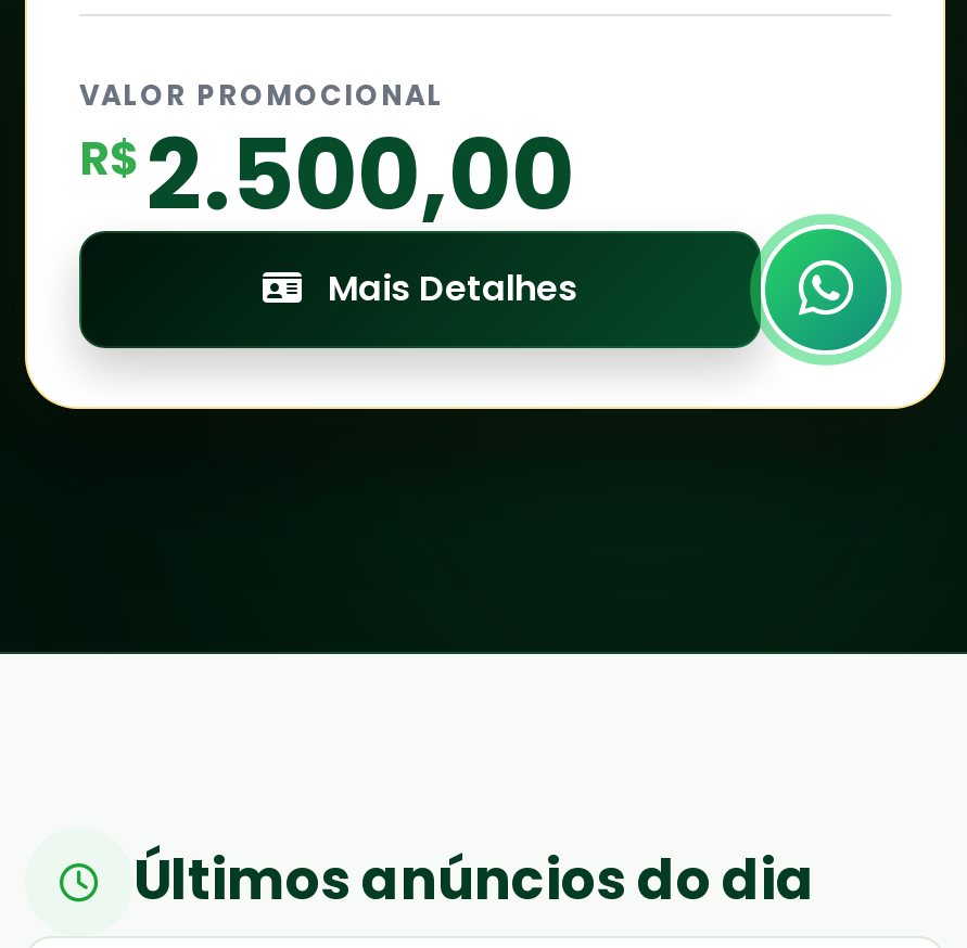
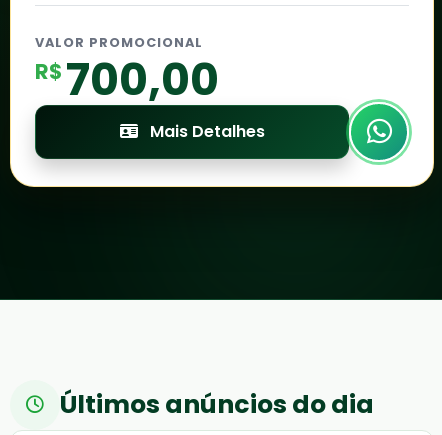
- R$ 2.500,00
+ R$ 700,00
